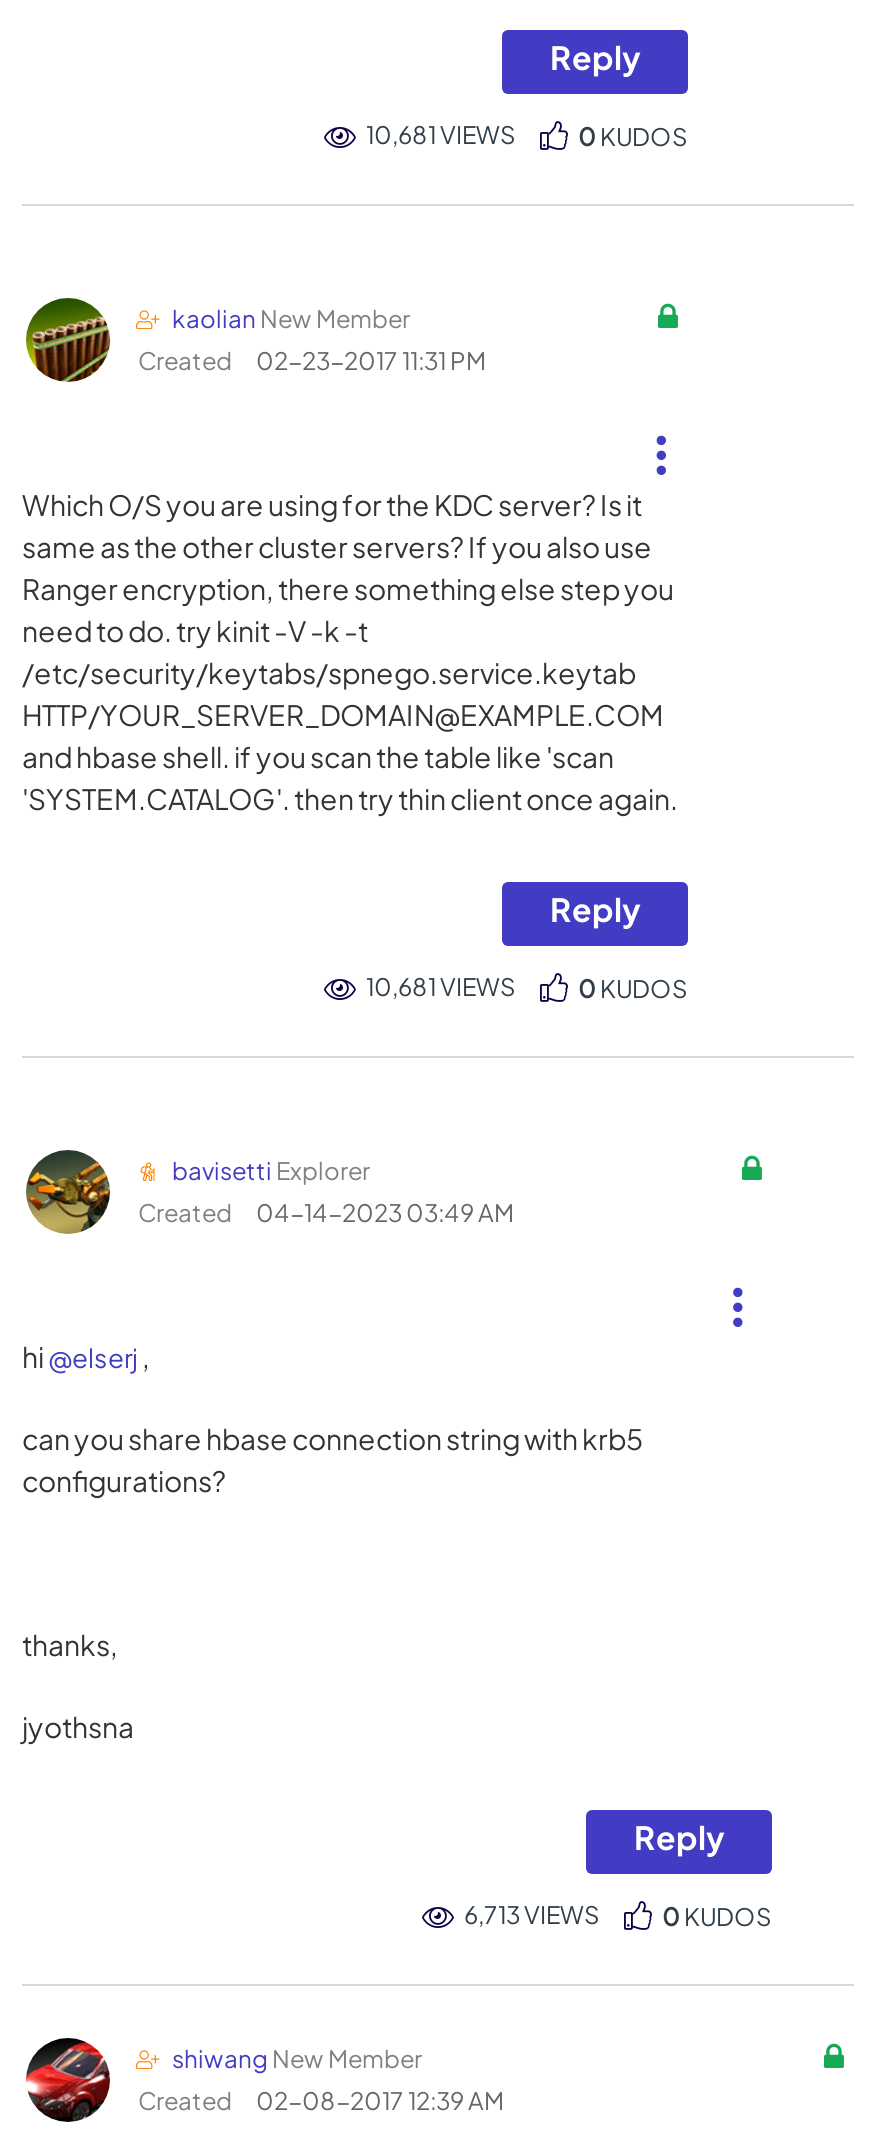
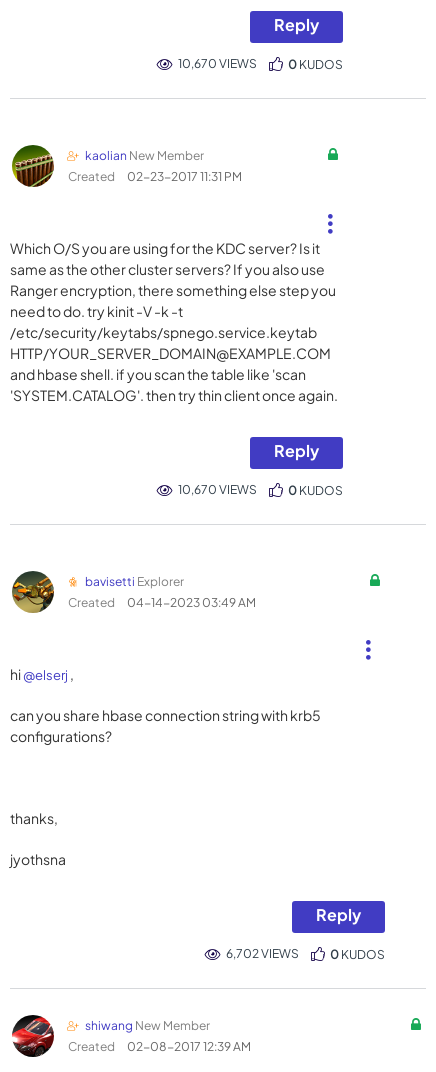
- 10,681 VIEWS
+ 10,670 VIEWS

- 10,681 VIEWS
+ 10,670 VIEWS

- 6,713 VIEWS
+ 6,702 VIEWS
